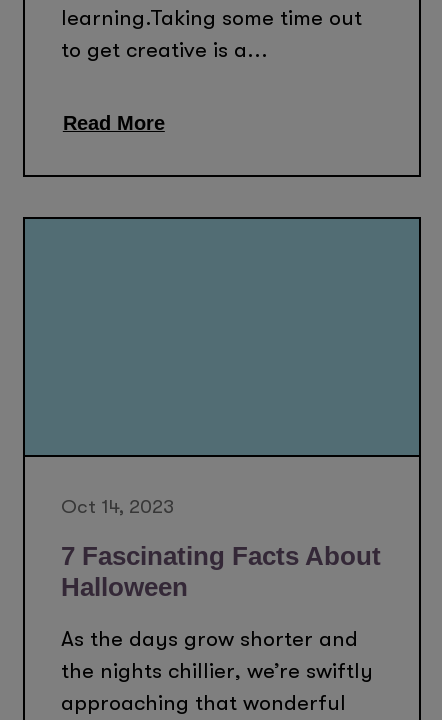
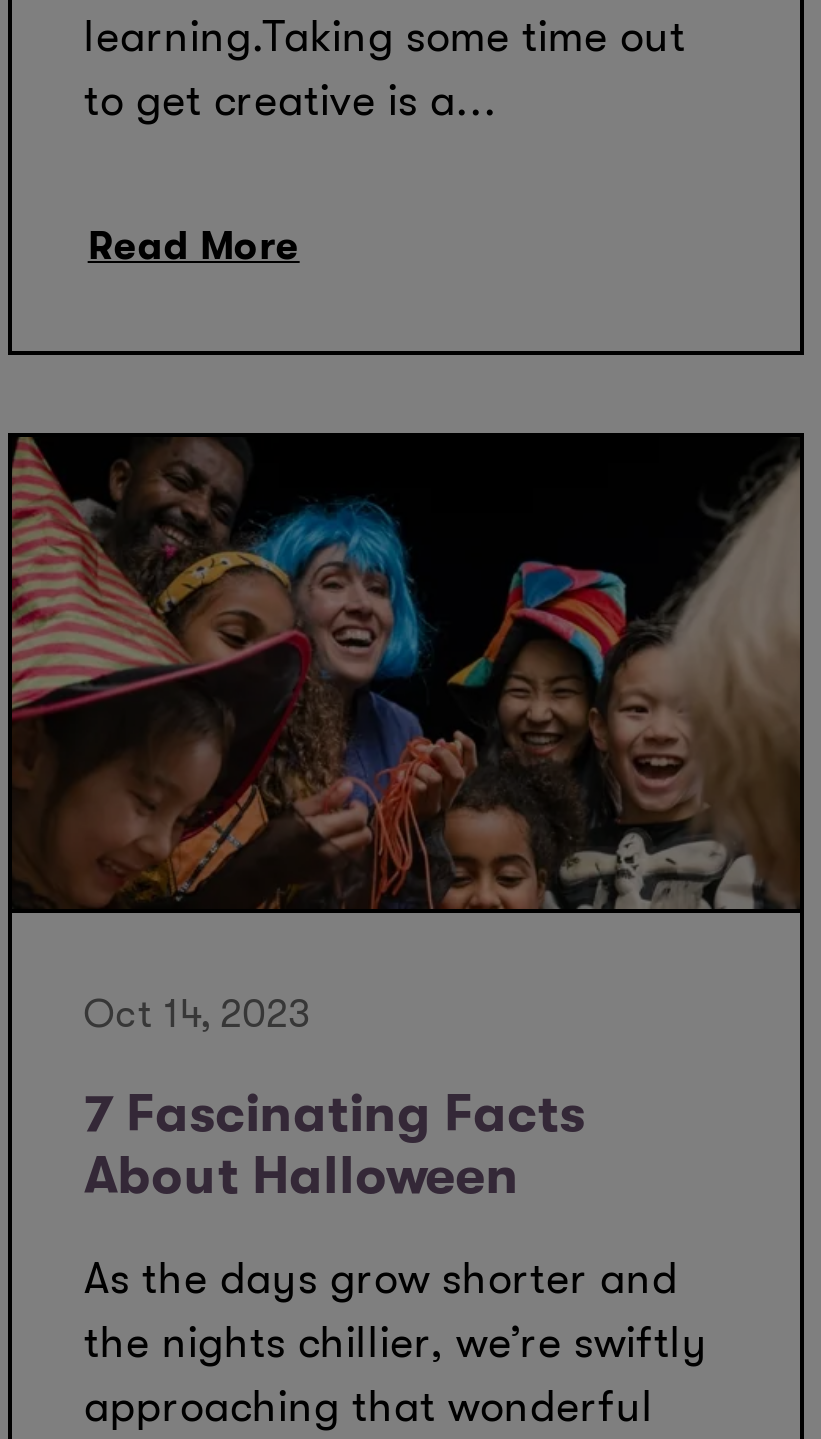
+ [image]
